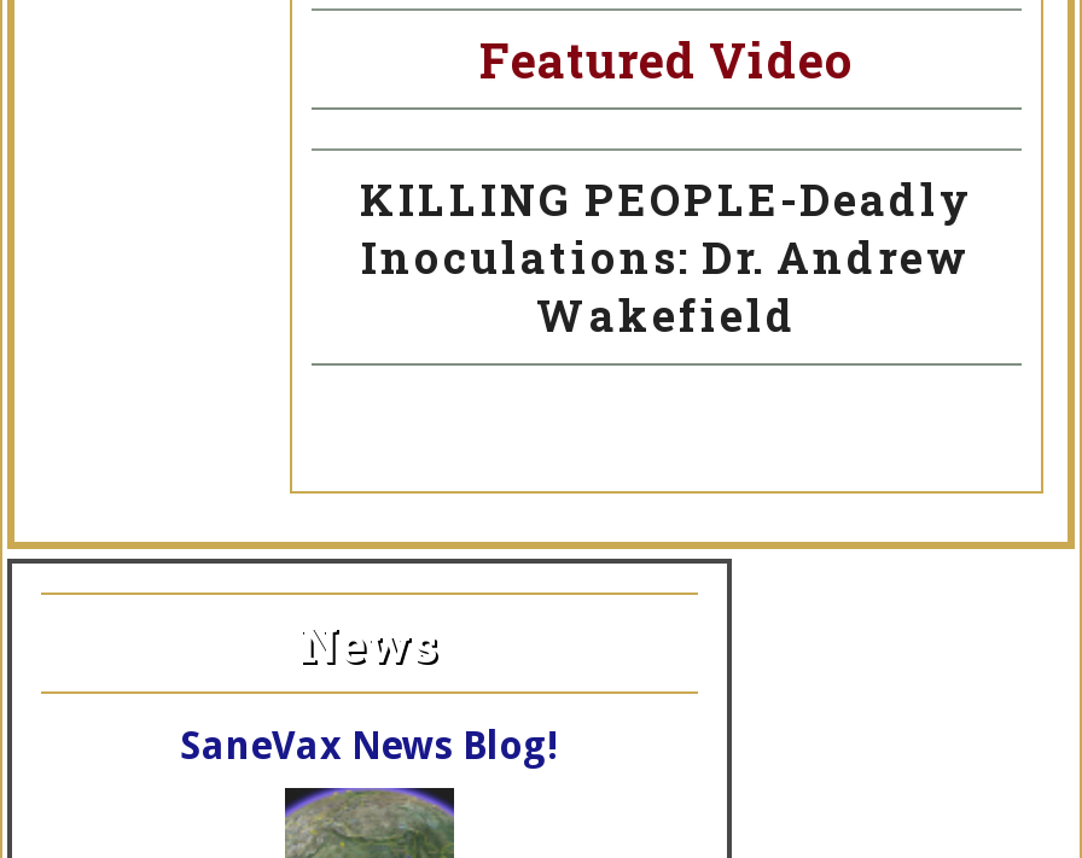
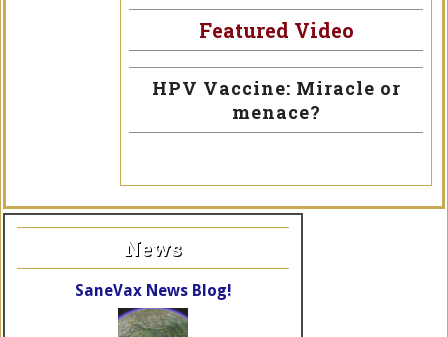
- KILLING PEOPLE-Deadly
- Inoculations: Dr. Andrew
- Wakefield
+ HPV Vaccine: Miracle or
+ menace?
